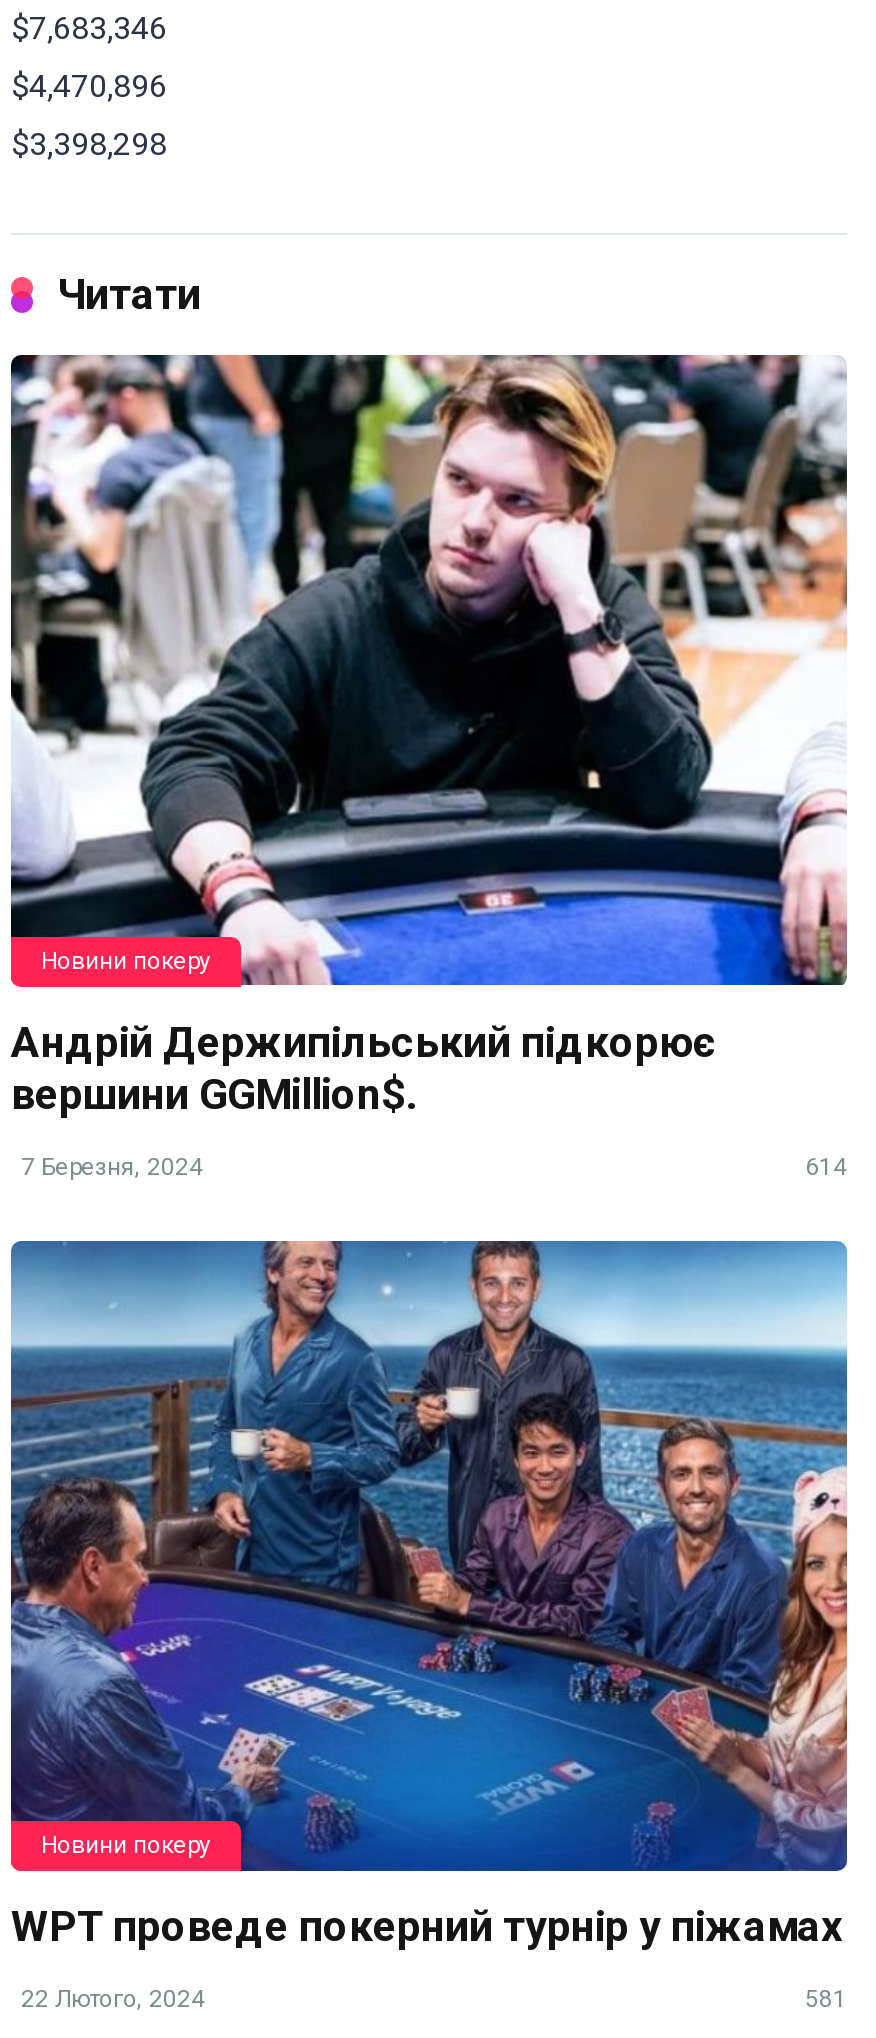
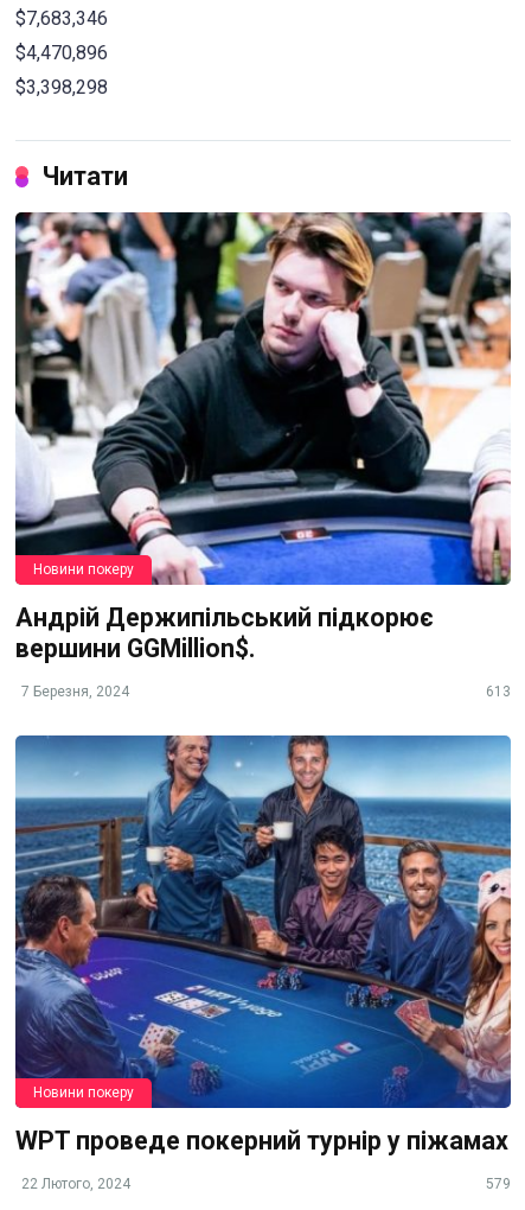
- 614
+ 613

- 581
+ 579
